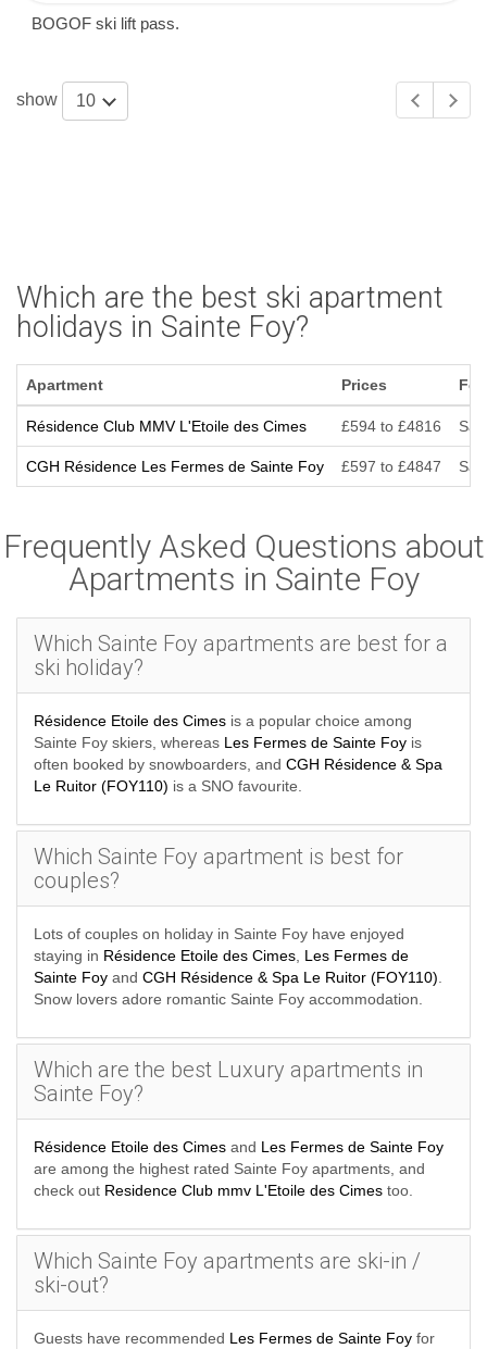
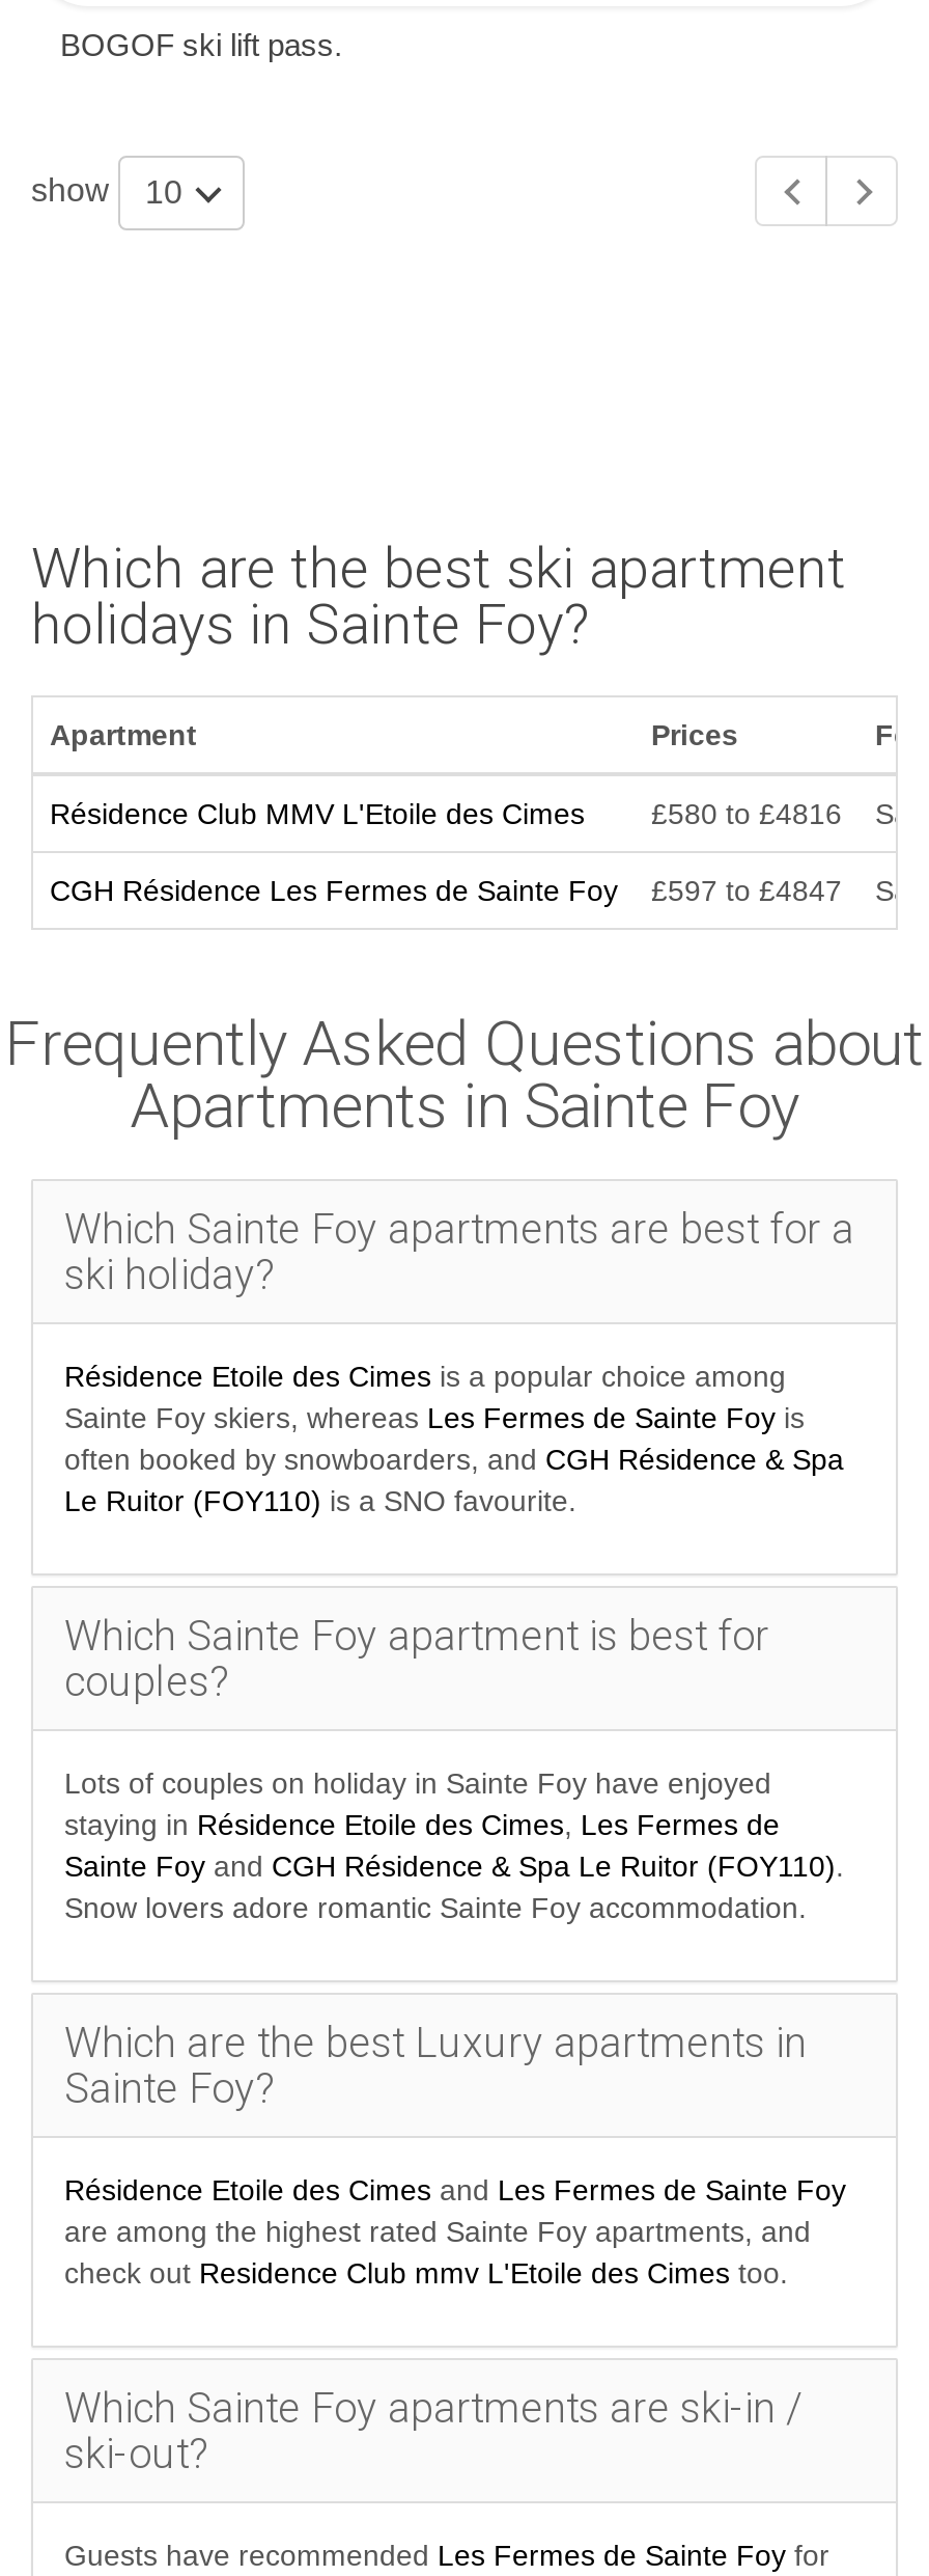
- £594 to £4816
+ £580 to £4816
